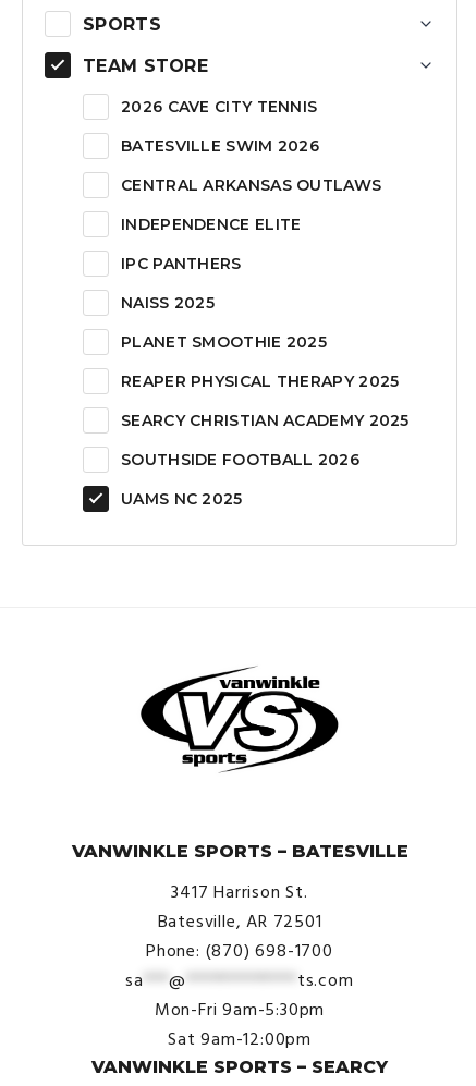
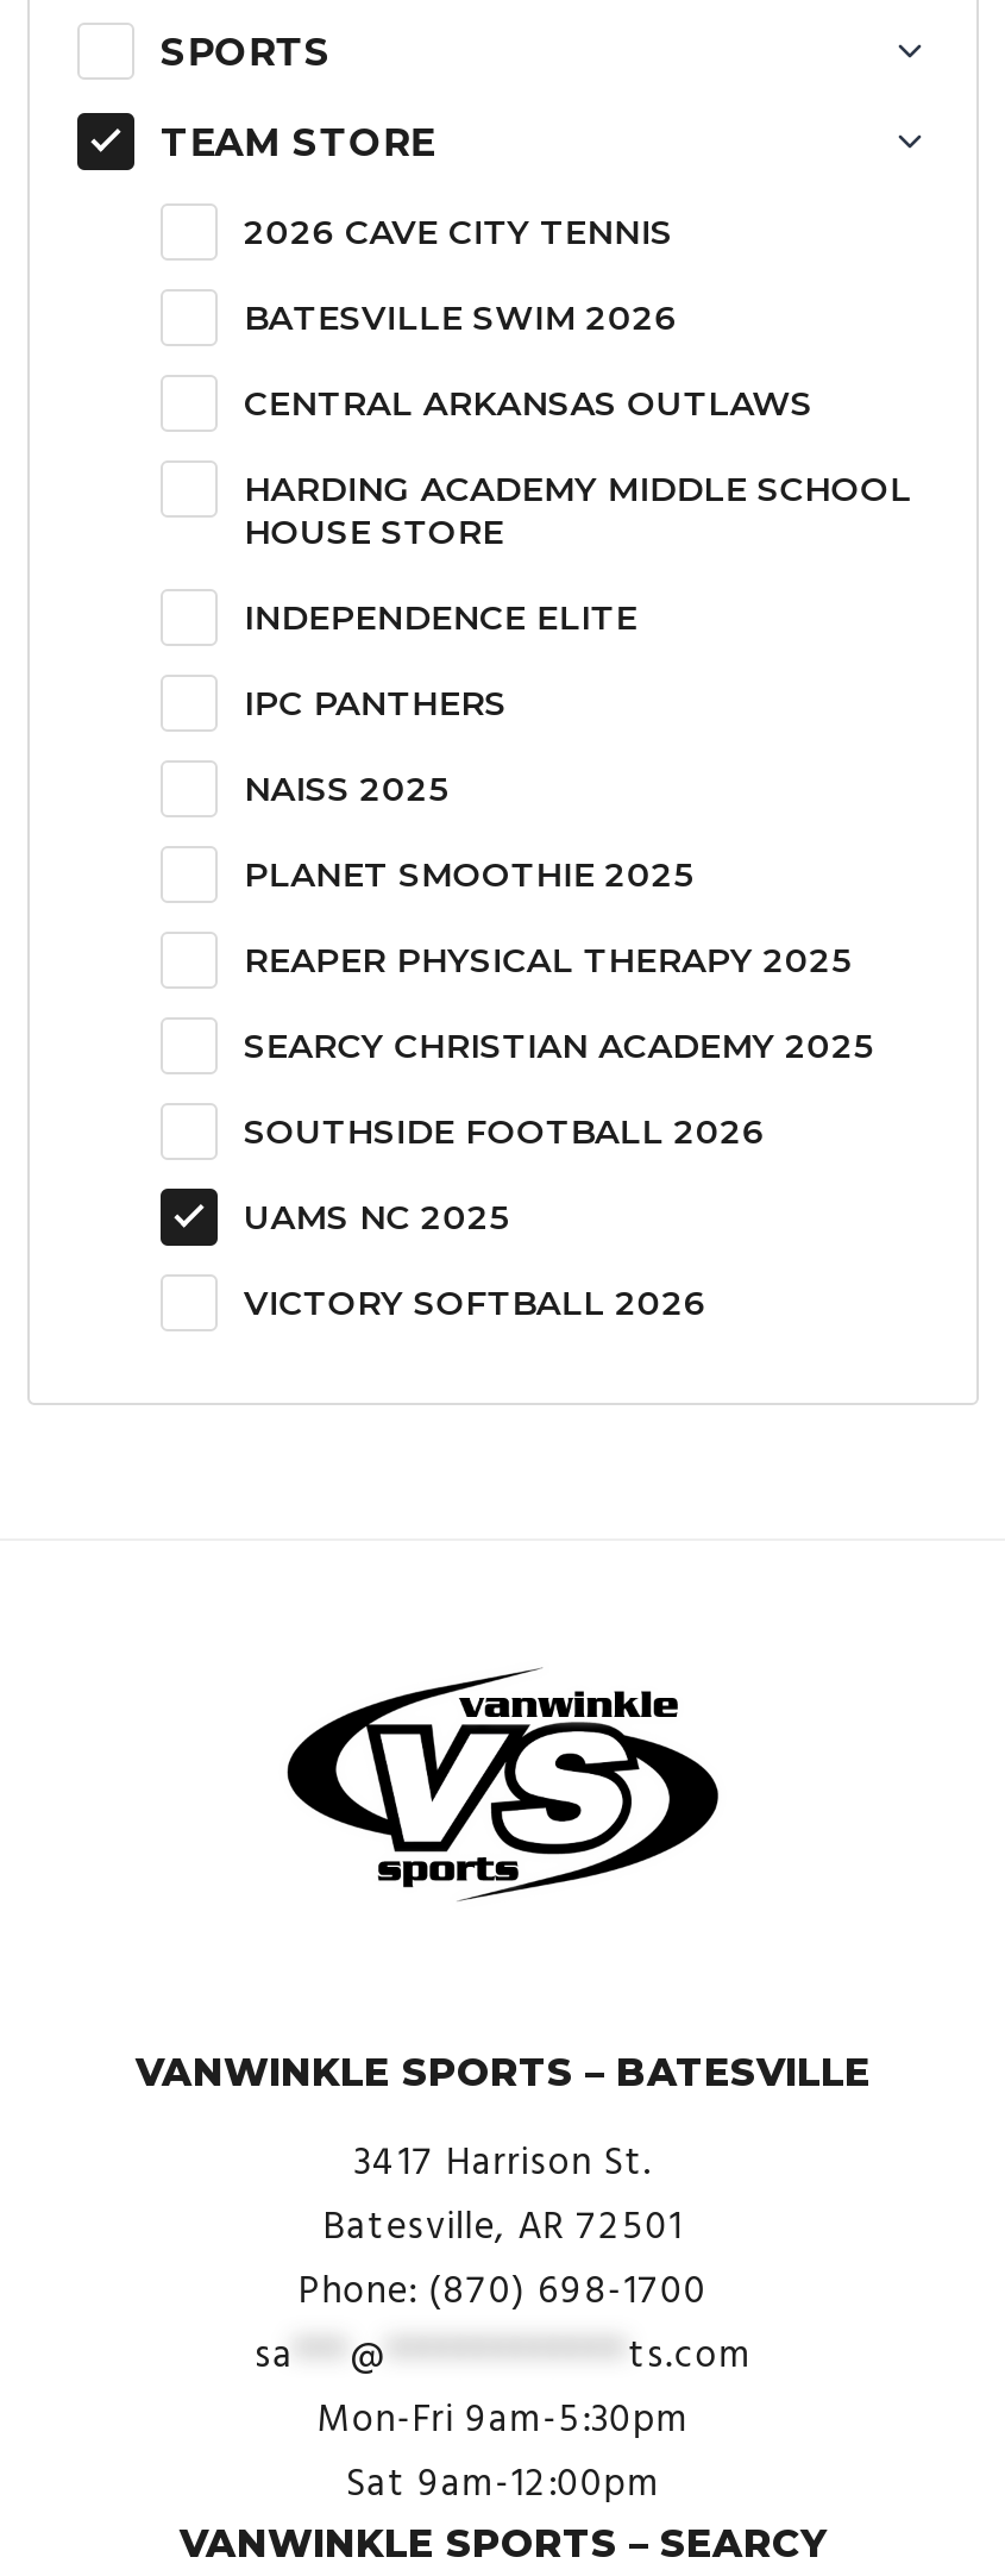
+ HARDING ACADEMY MIDDLE SCHOOL
+ HOUSE STORE

+ VICTORY SOFTBALL 2026
